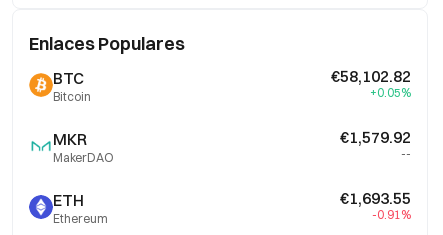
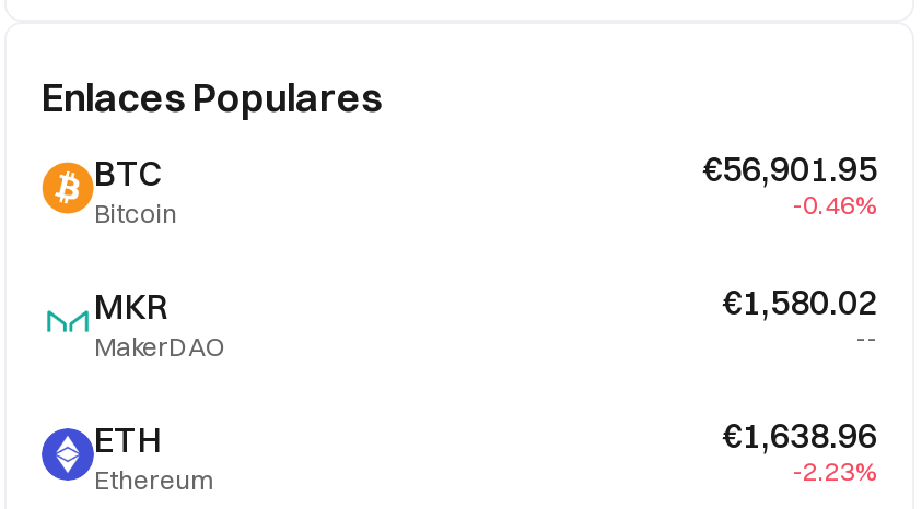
- €58,102.82
+ €56,901.95

- +0.05%
+ -0.46%

- €1,579.92
+ €1,580.02

- €1,693.55
+ €1,638.96

- -0.91%
+ -2.23%
